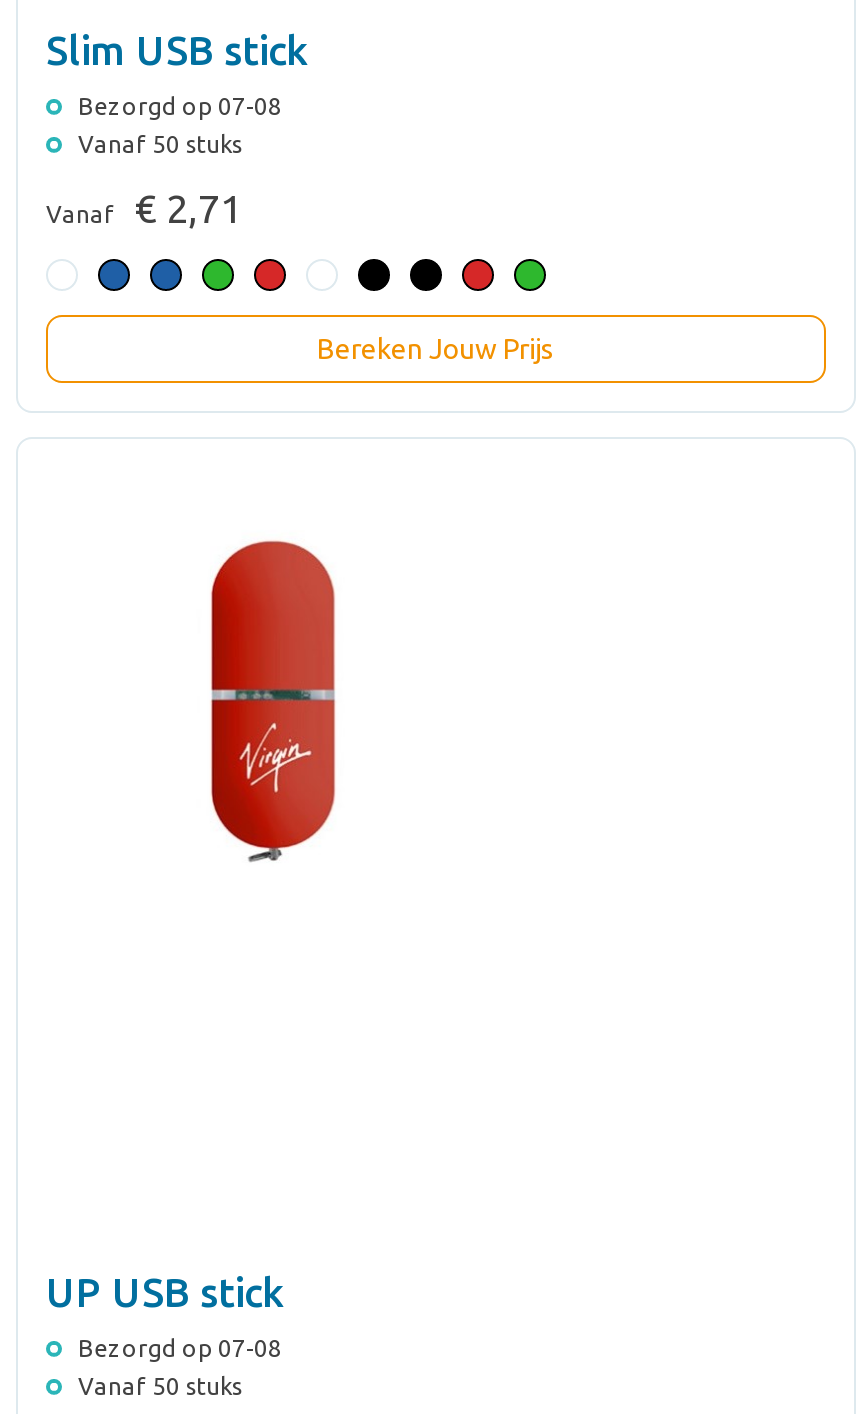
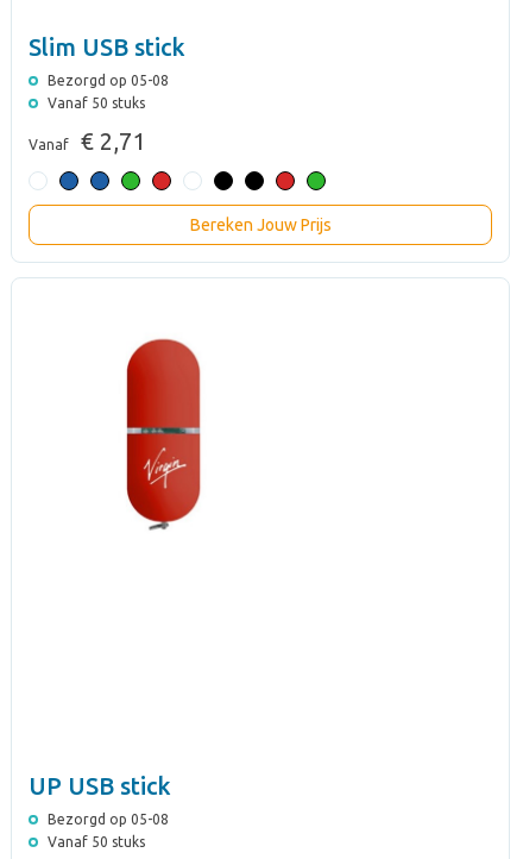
- Bezorgd op 07-08
+ Bezorgd op 05-08

- Bezorgd op 07-08
+ Bezorgd op 05-08
